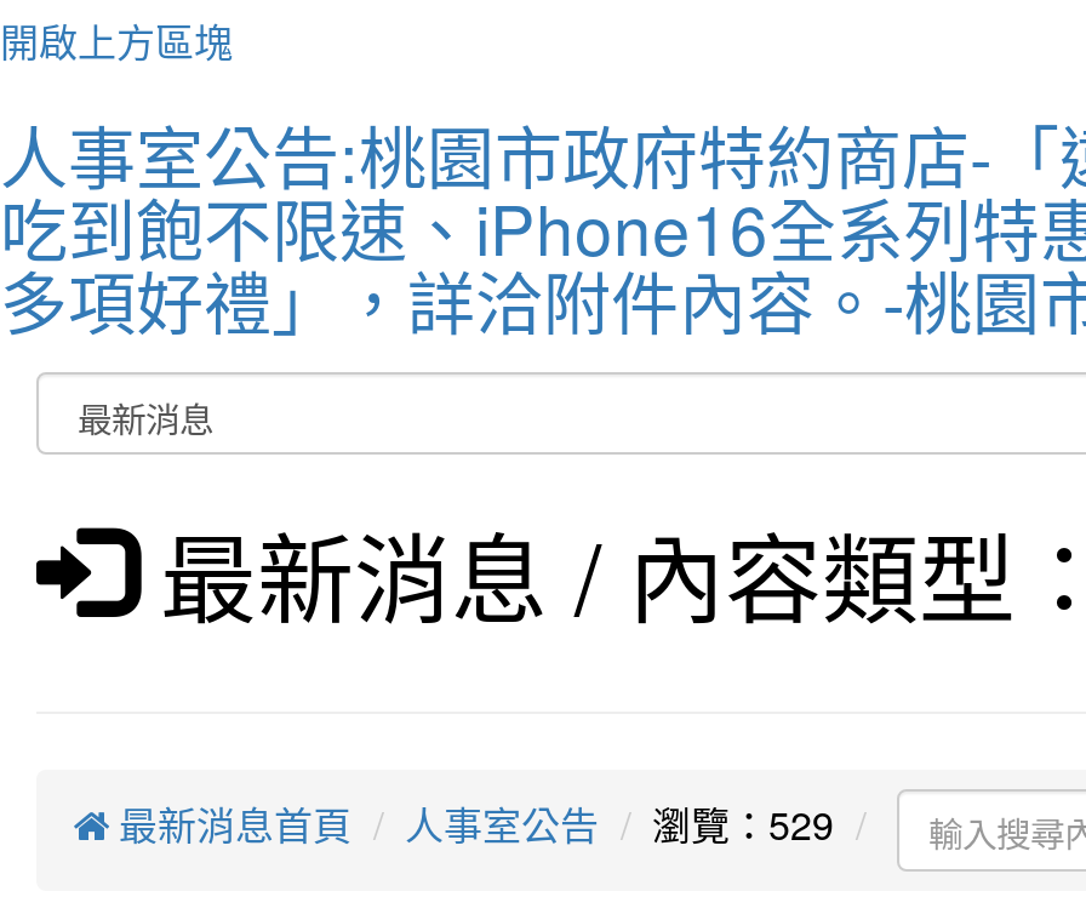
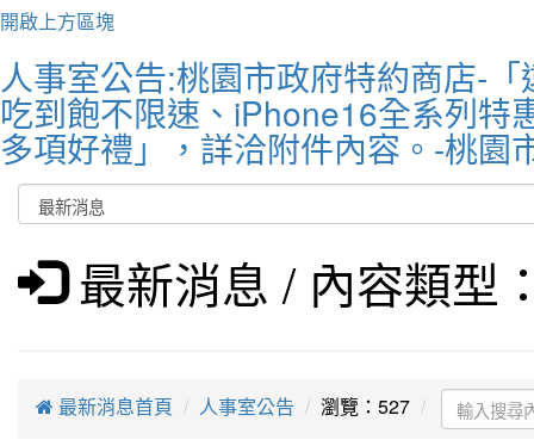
- 最新消息首頁 人事室公告 瀏覽：529
+ 最新消息首頁 人事室公告 瀏覽：527
